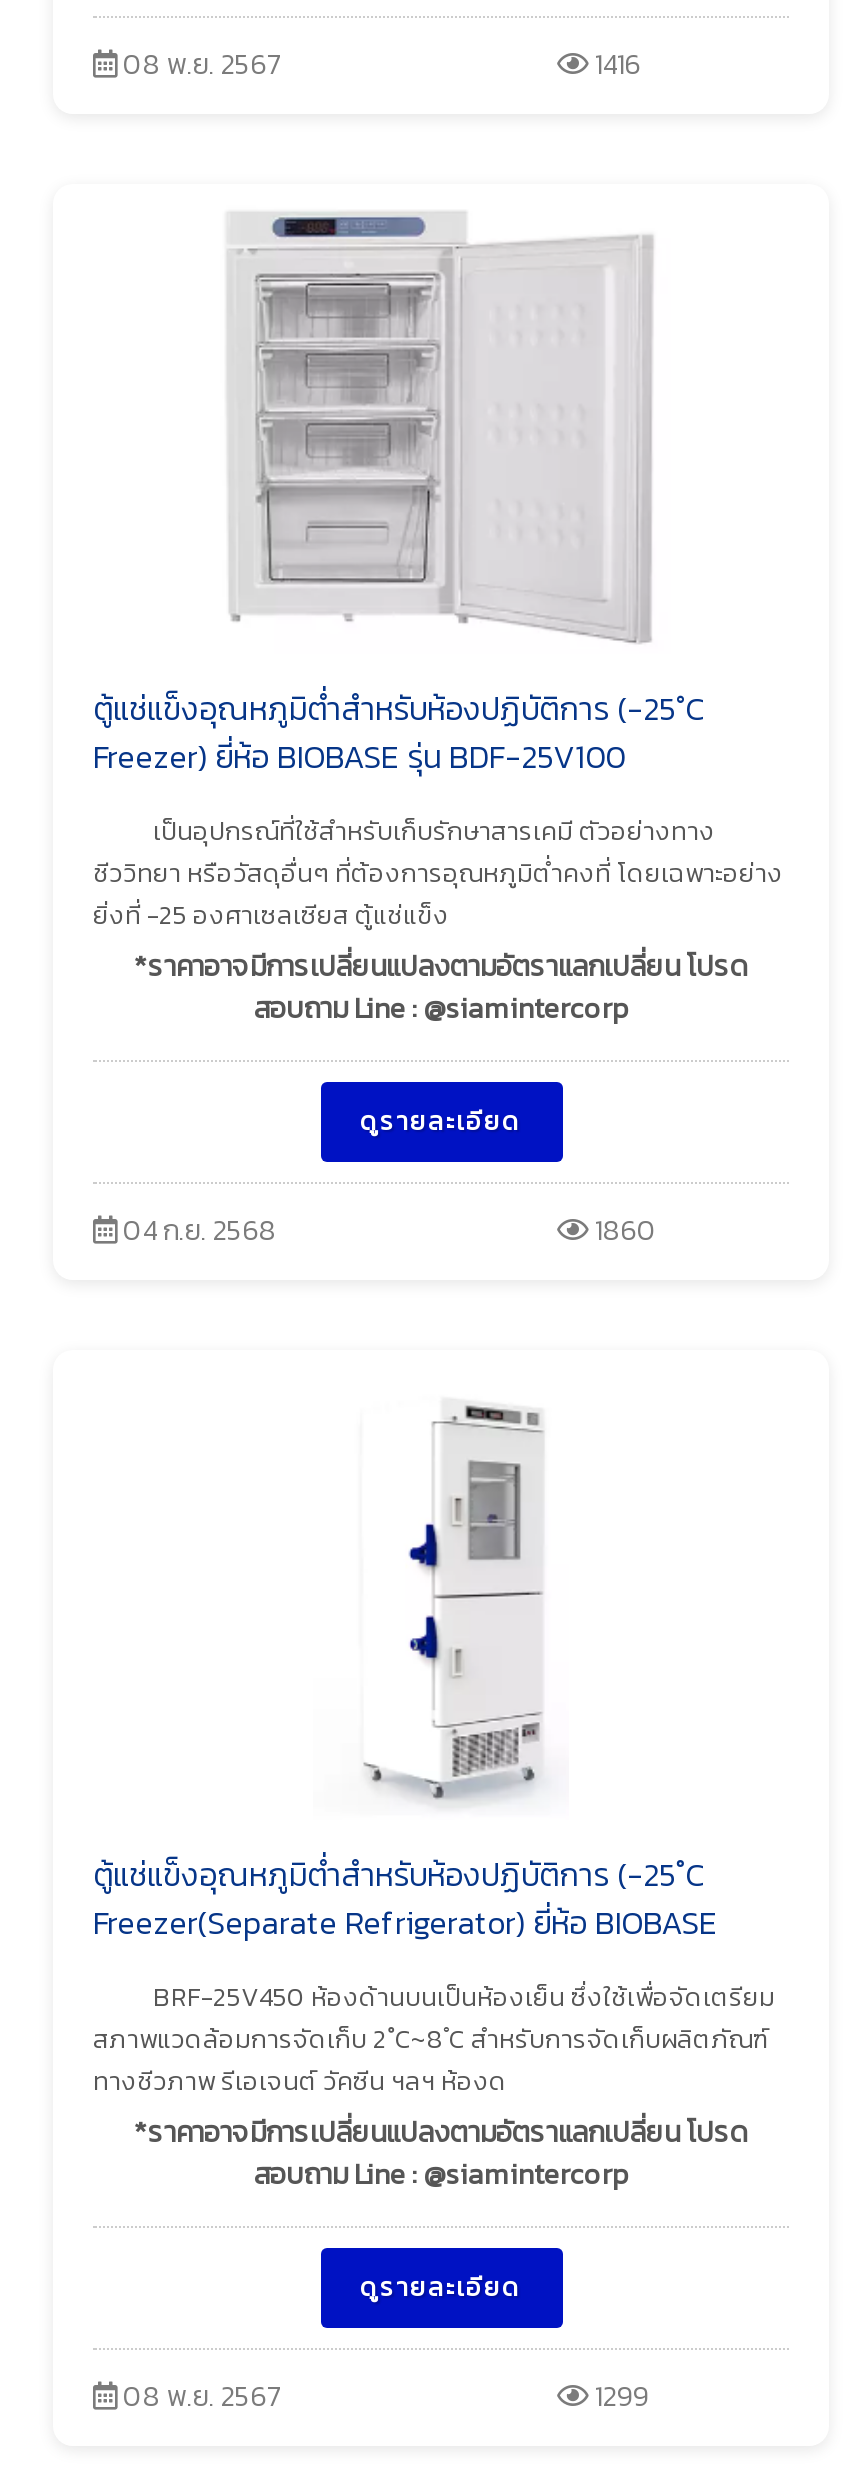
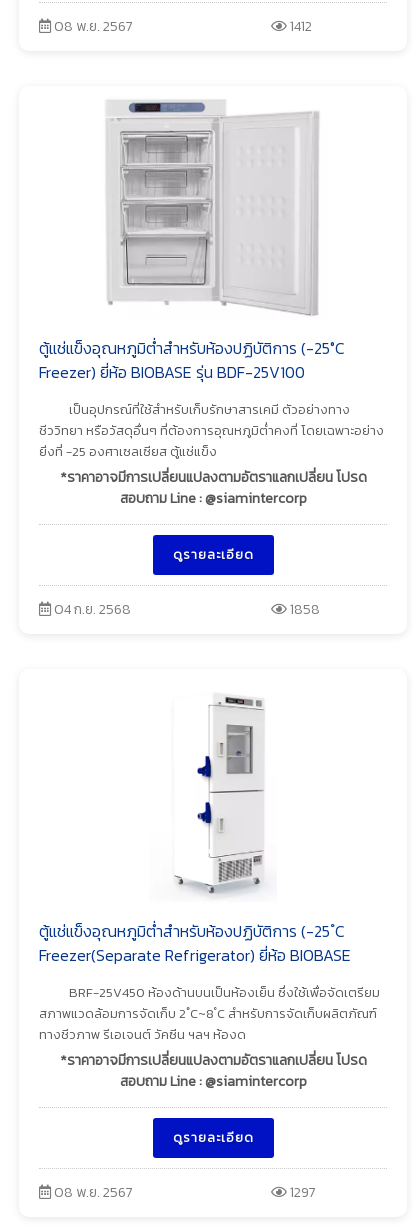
- 1416
+ 1412

- 1860
+ 1858

- 1299
+ 1297
